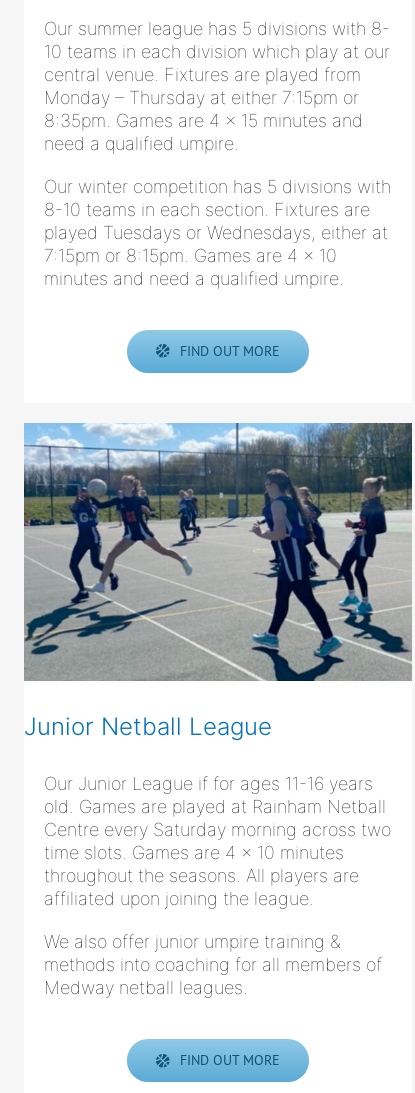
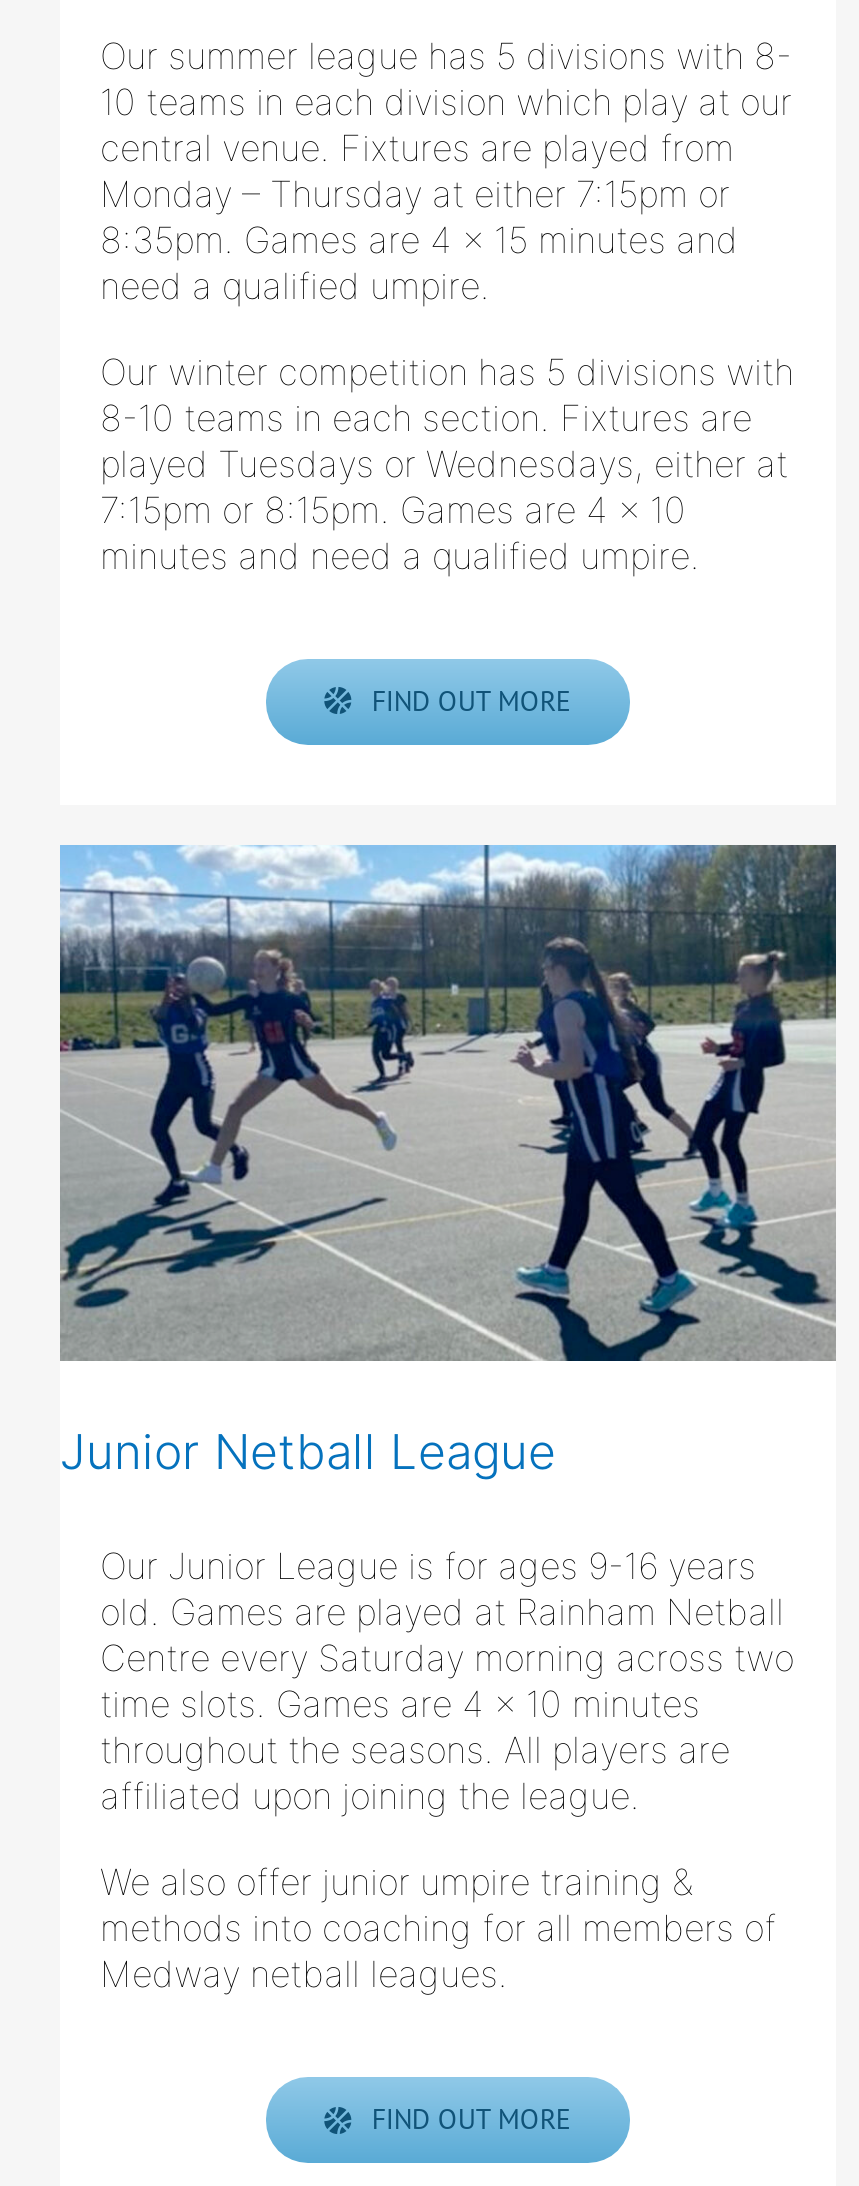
- Our Junior League if for ages 11-16 years
+ Our Junior League is for ages 9-16 years
